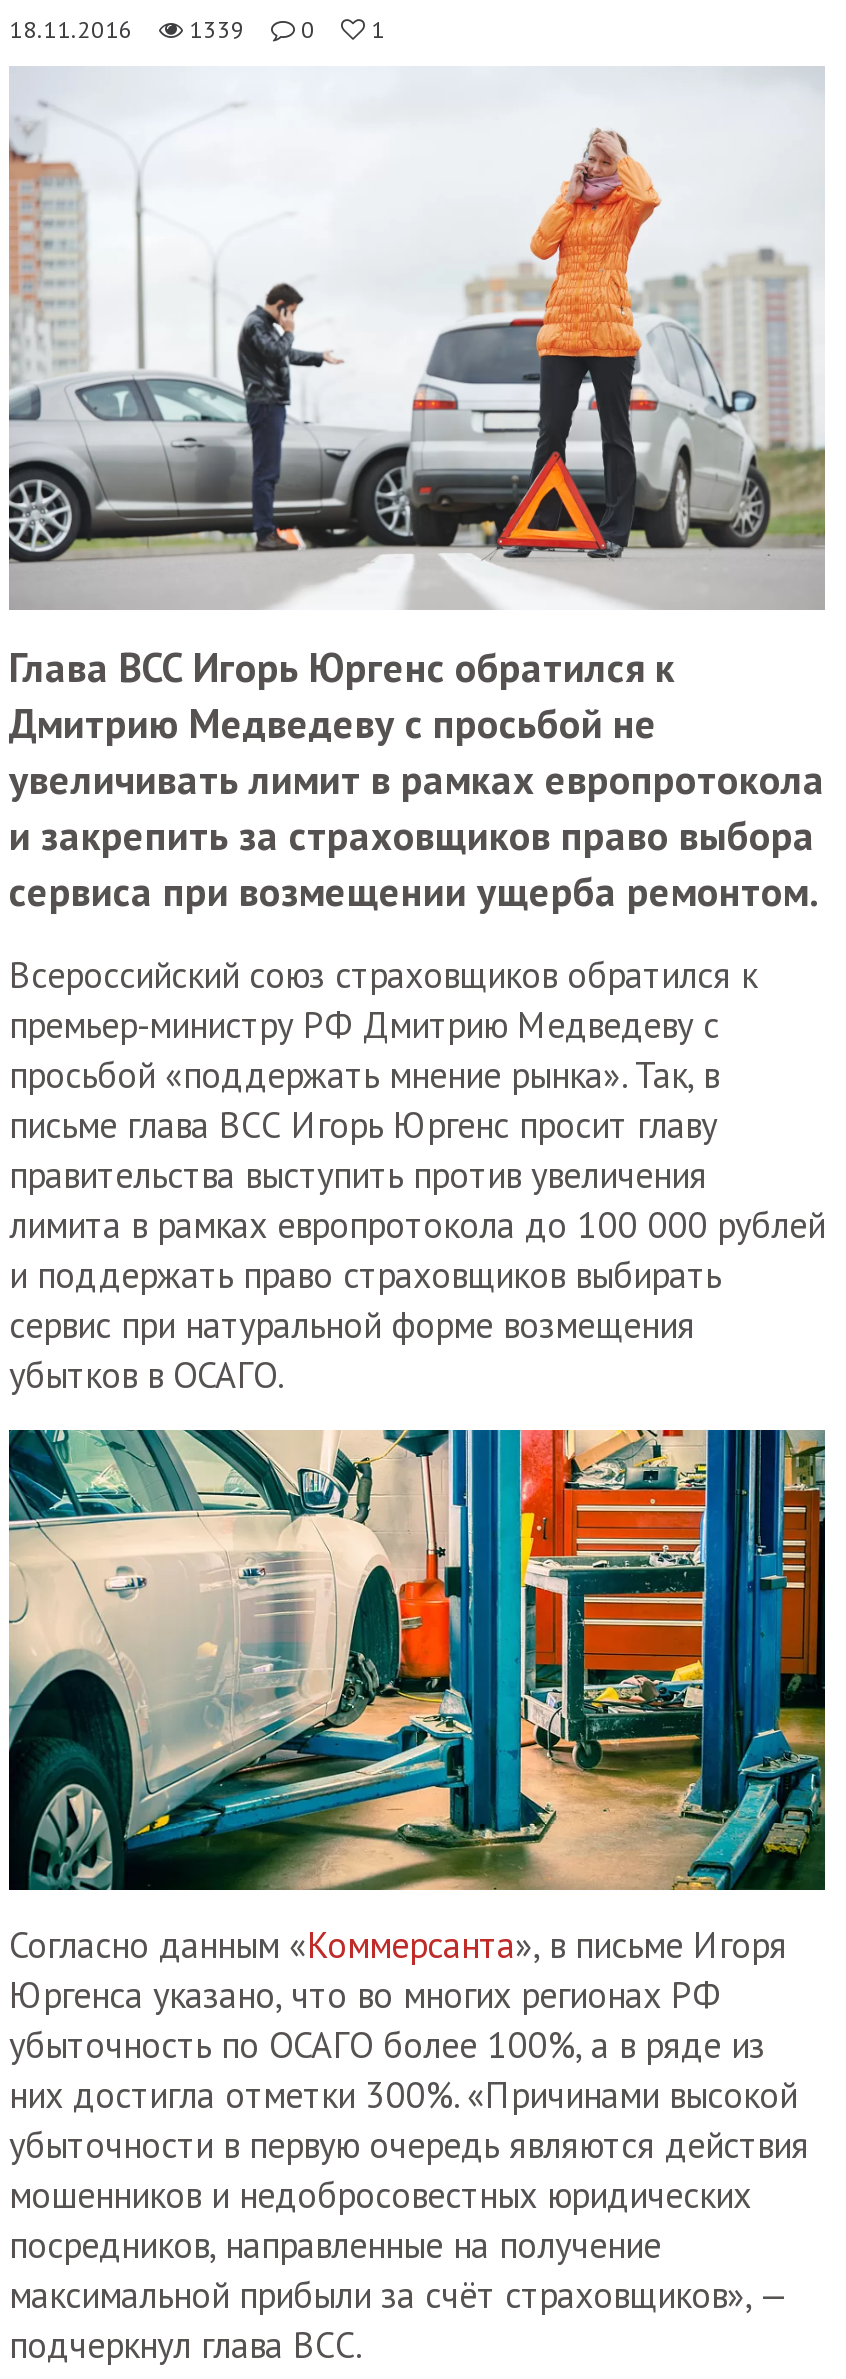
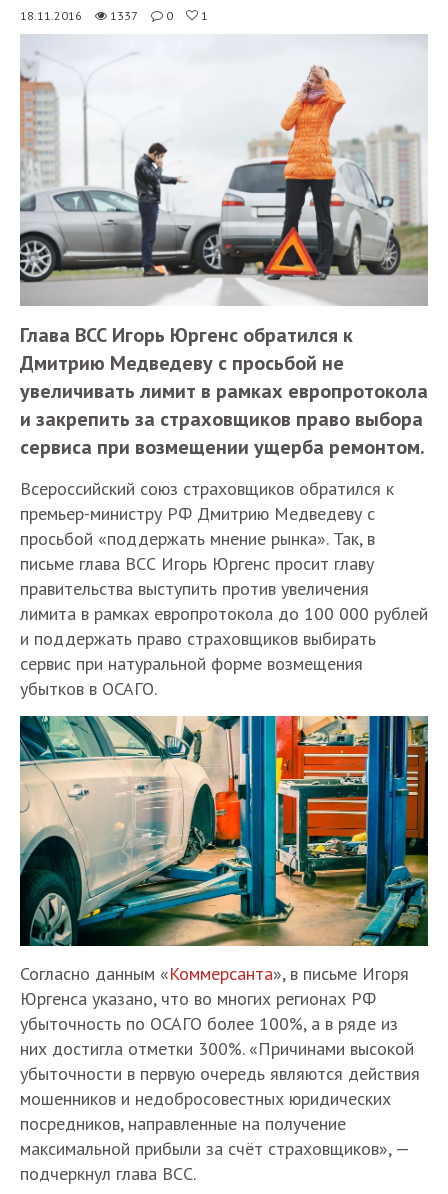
- 18.11.2016 1339 0 1
+ 18.11.2016 1337 0 1
